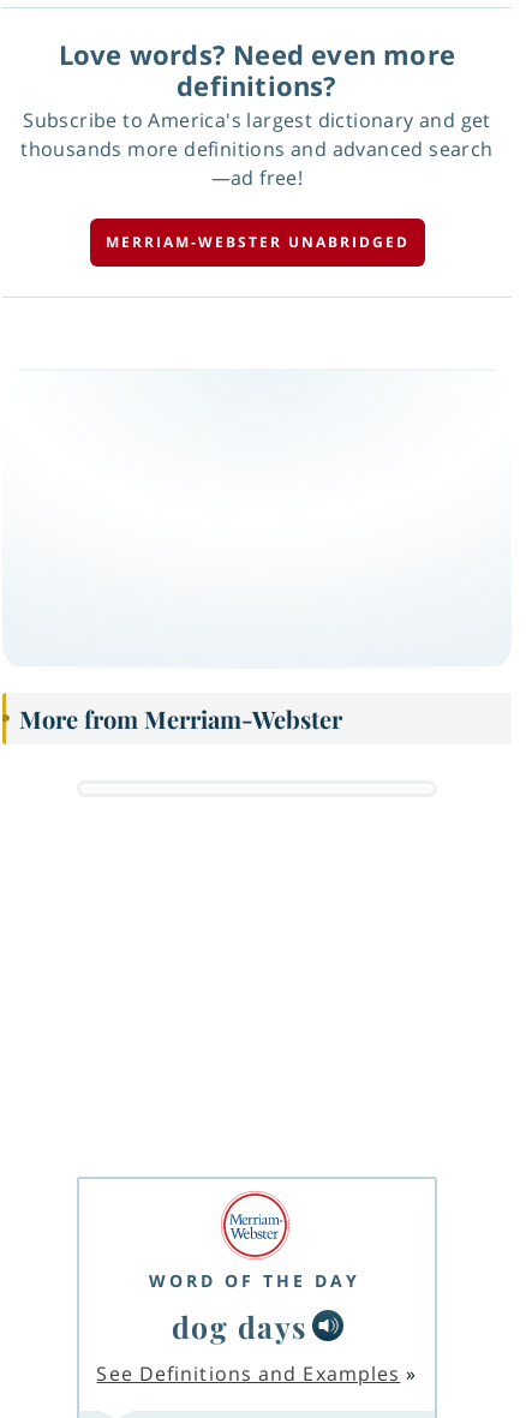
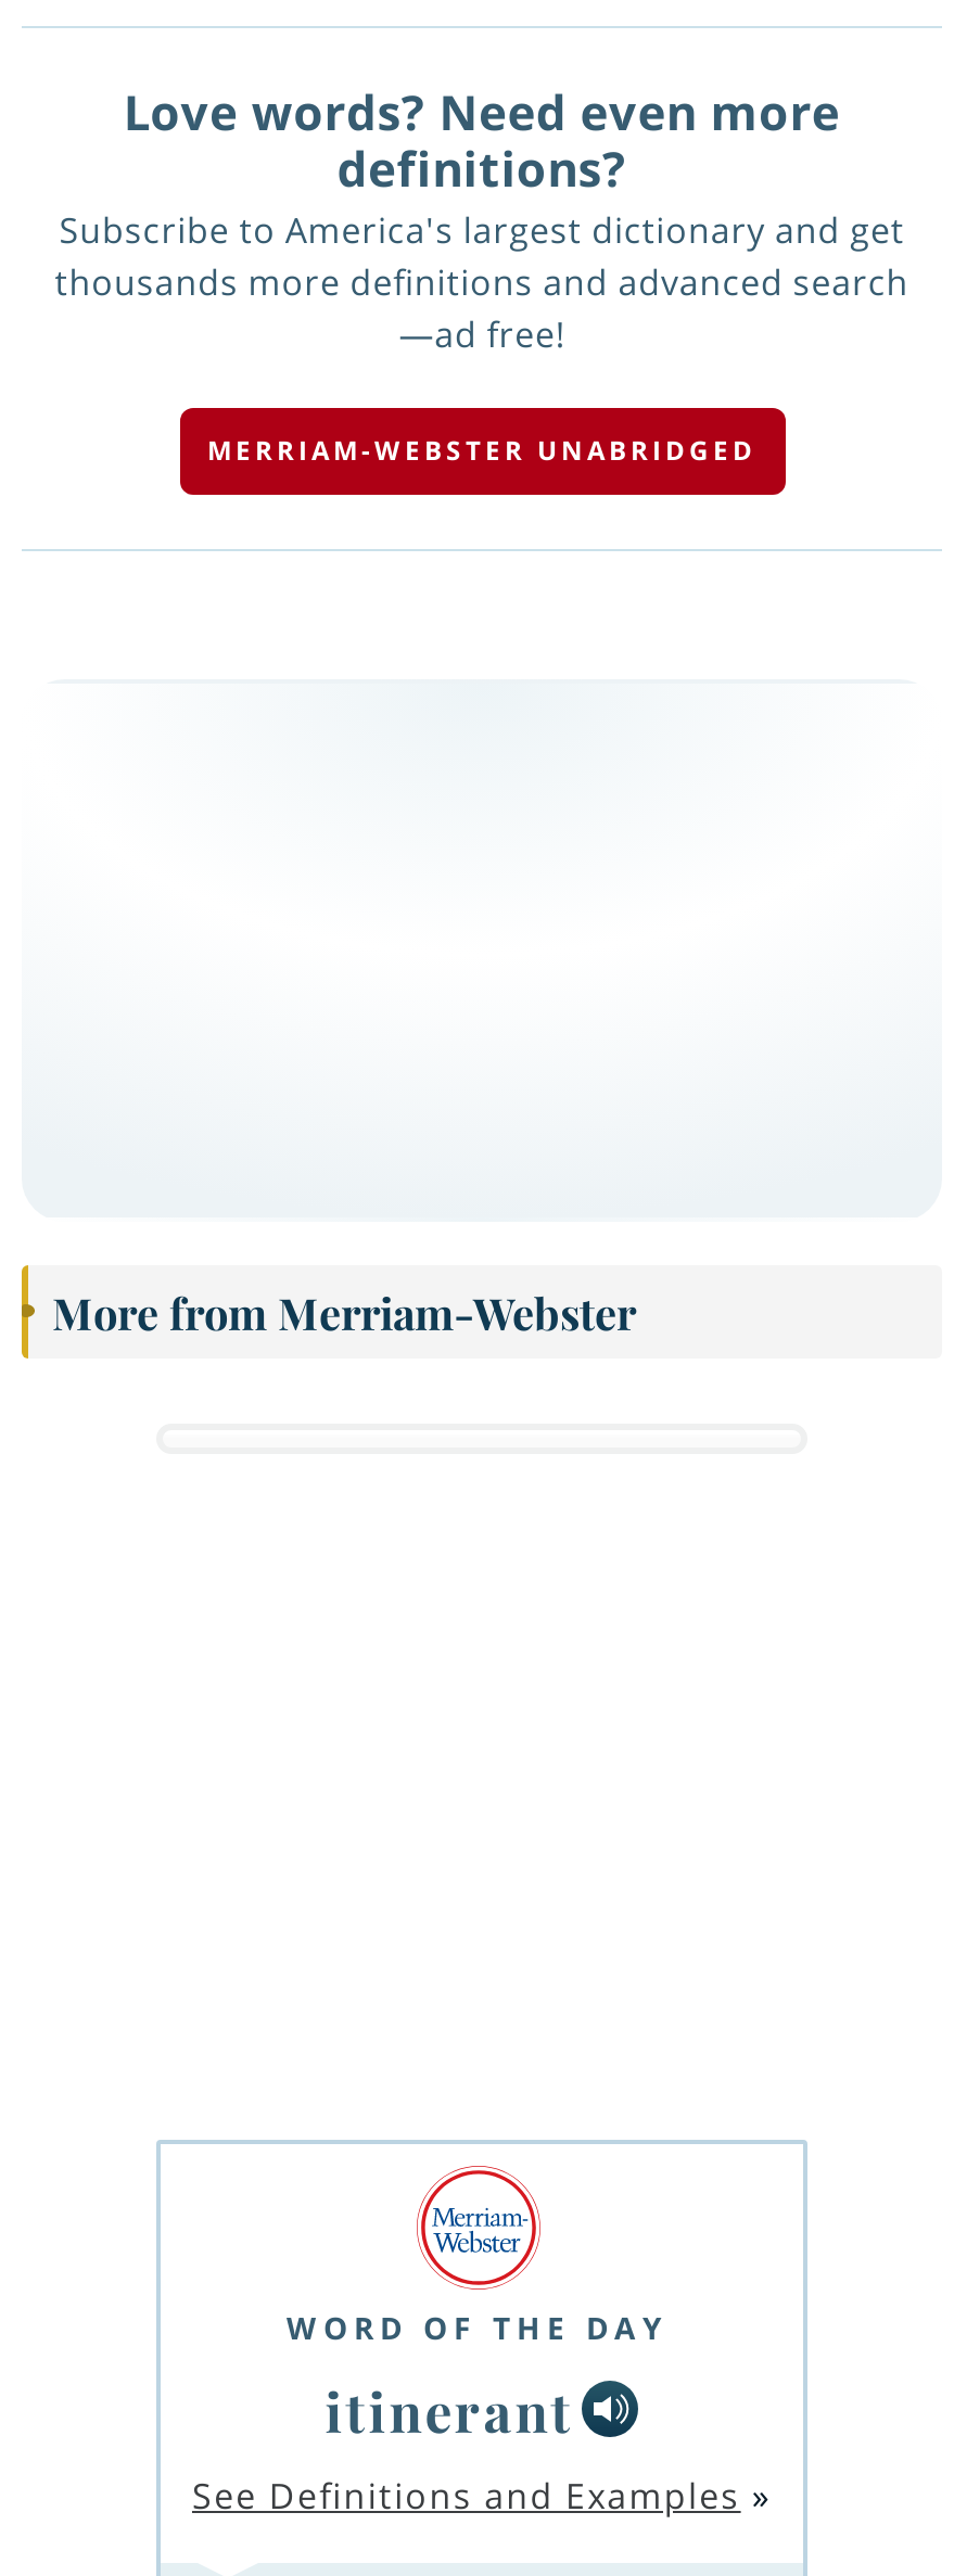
- dog days
+ itinerant
